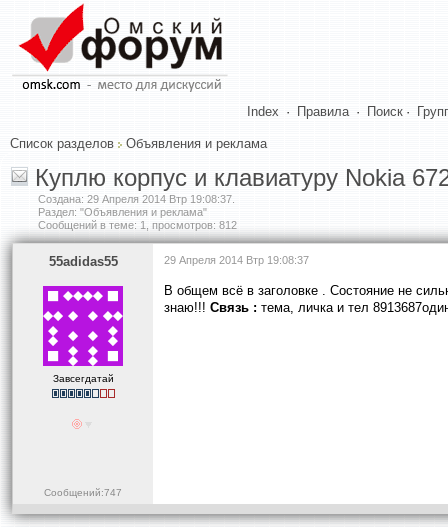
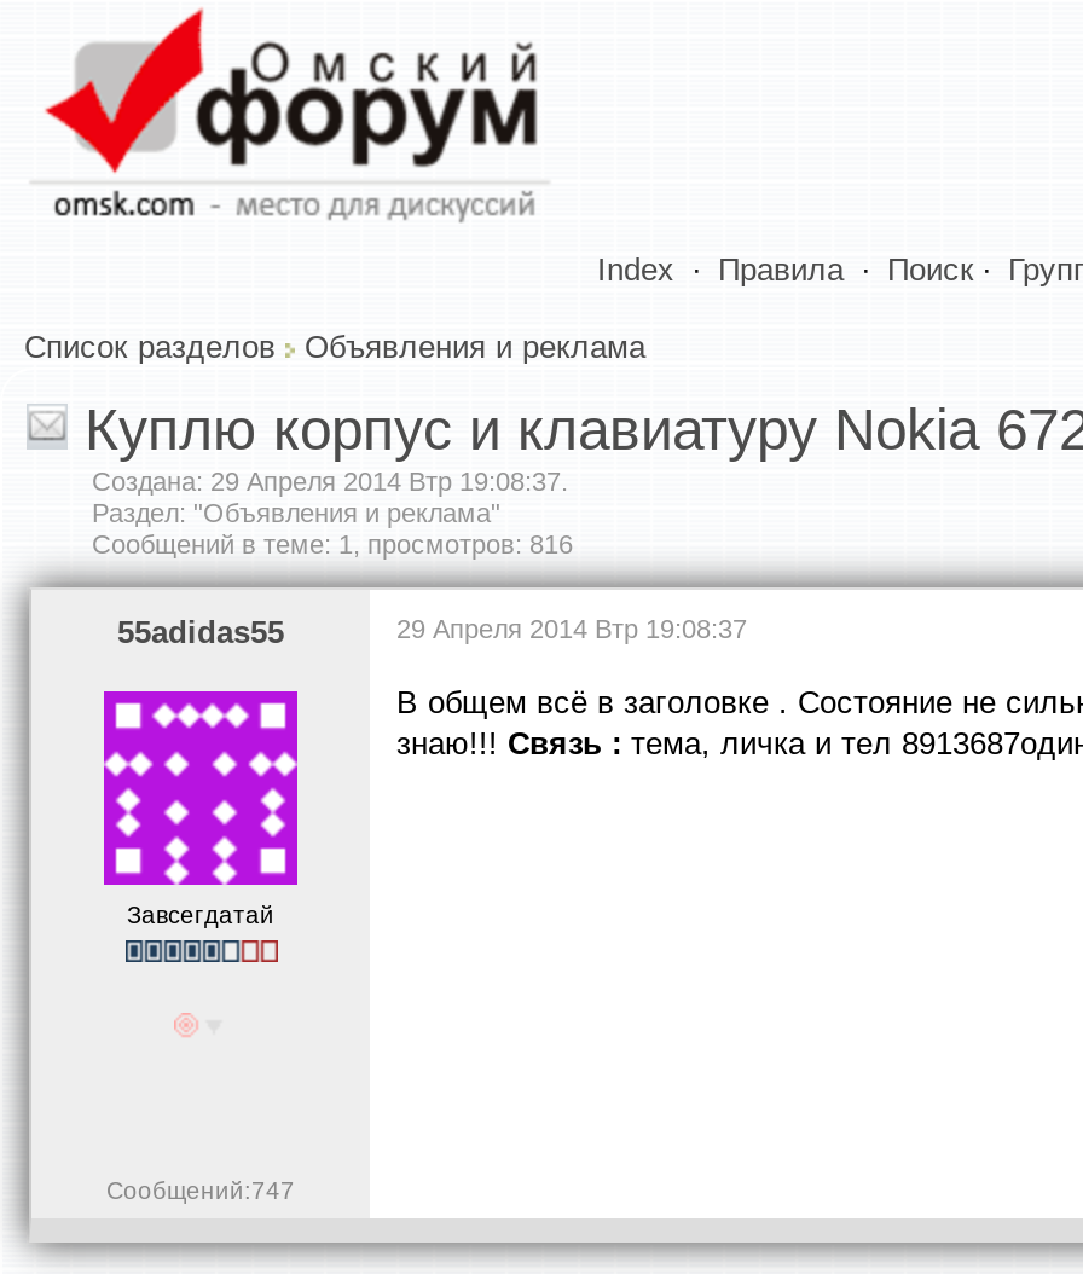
- Сообщений в теме: 1, просмотров: 812
+ Сообщений в теме: 1, просмотров: 816
